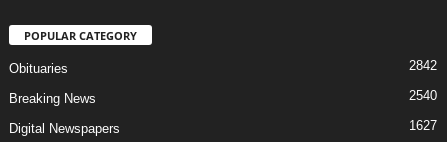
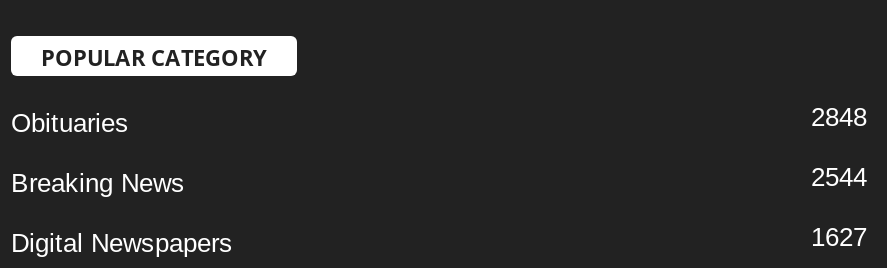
- 2842
+ 2848

- 2540
+ 2544
